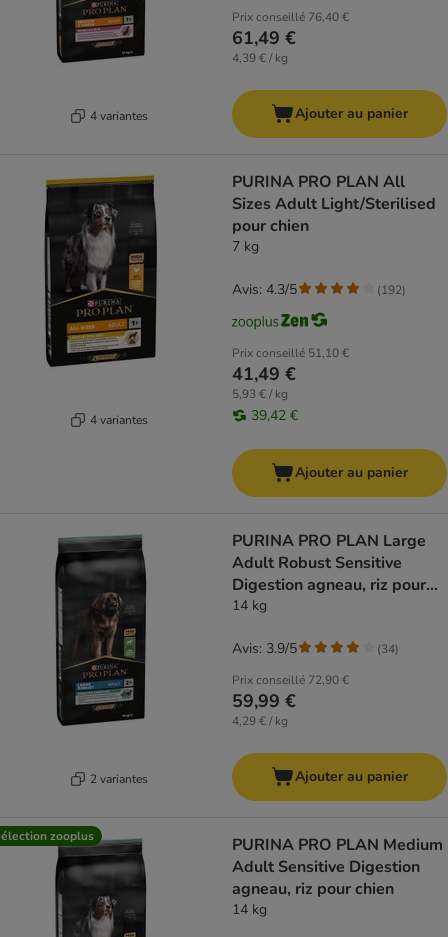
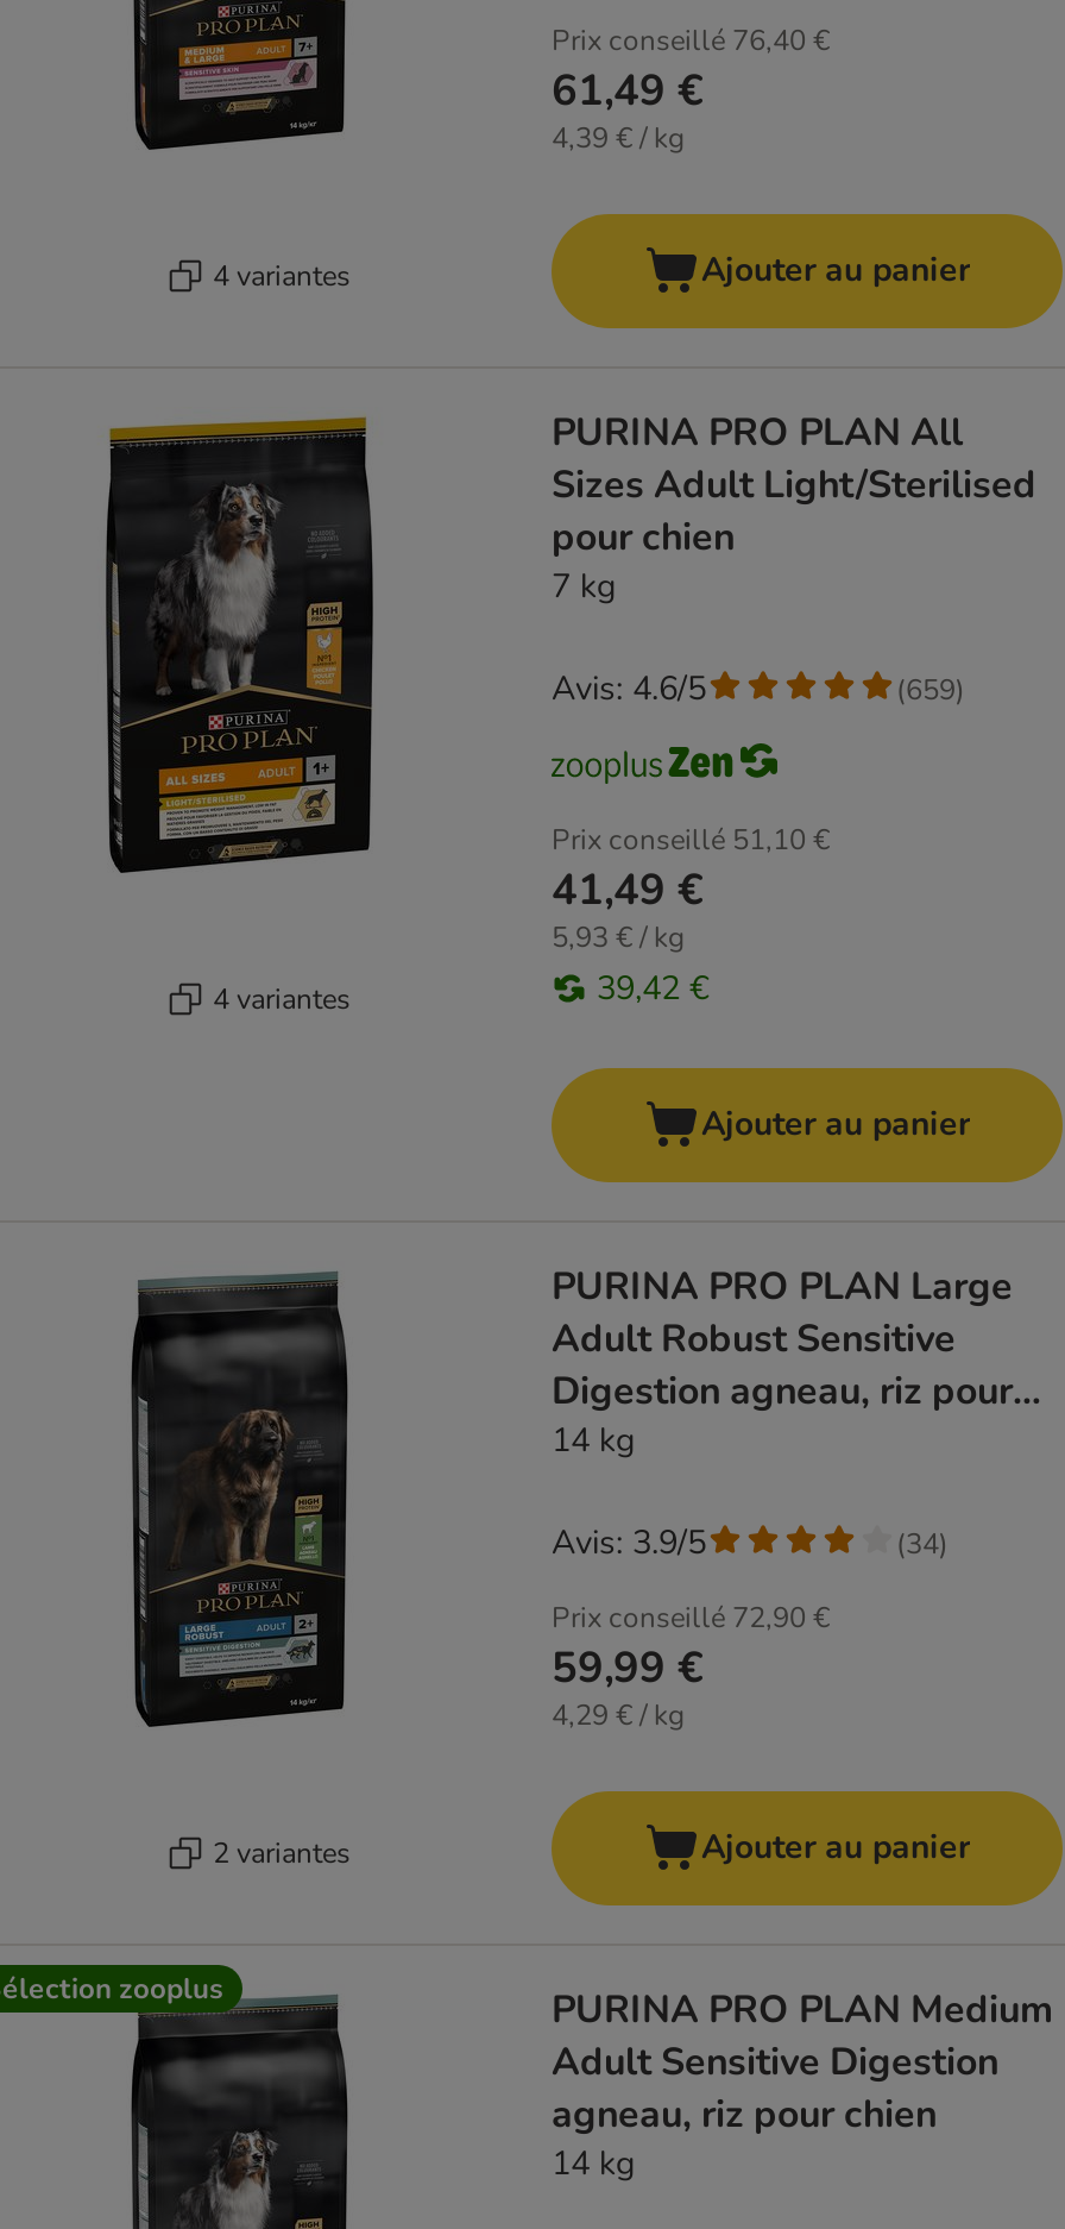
- Avis: 4.3/5
+ Avis: 4.6/5

- (192)
+ (659)
